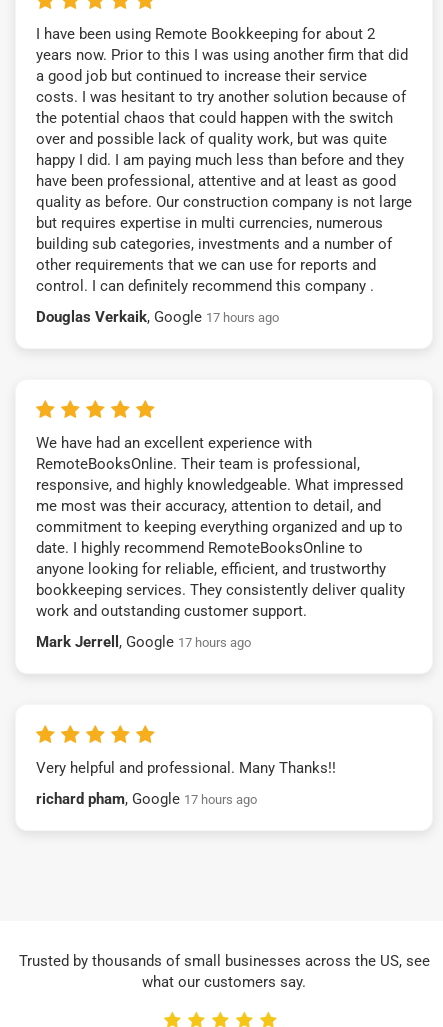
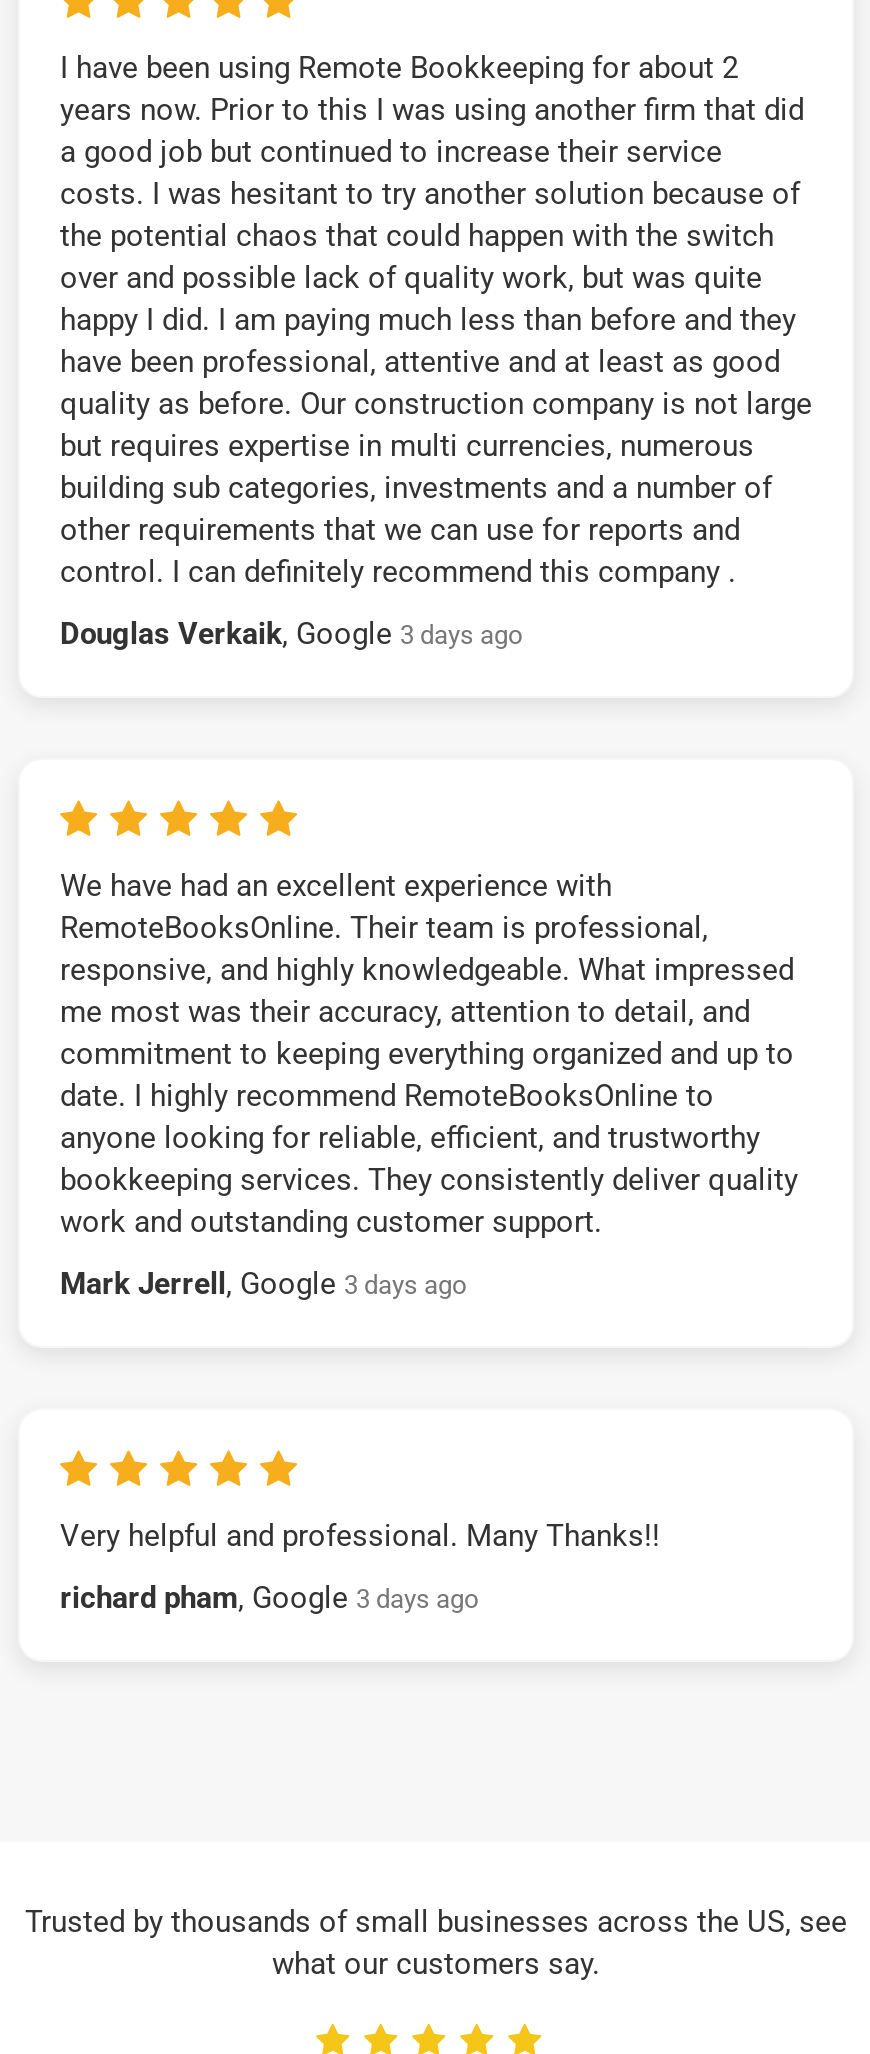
- Douglas Verkaik, Google 17 hours ago
+ Douglas Verkaik, Google 3 days ago

- Mark Jerrell, Google 17 hours ago
+ Mark Jerrell, Google 3 days ago

- richard pham, Google 17 hours ago
+ richard pham, Google 3 days ago
